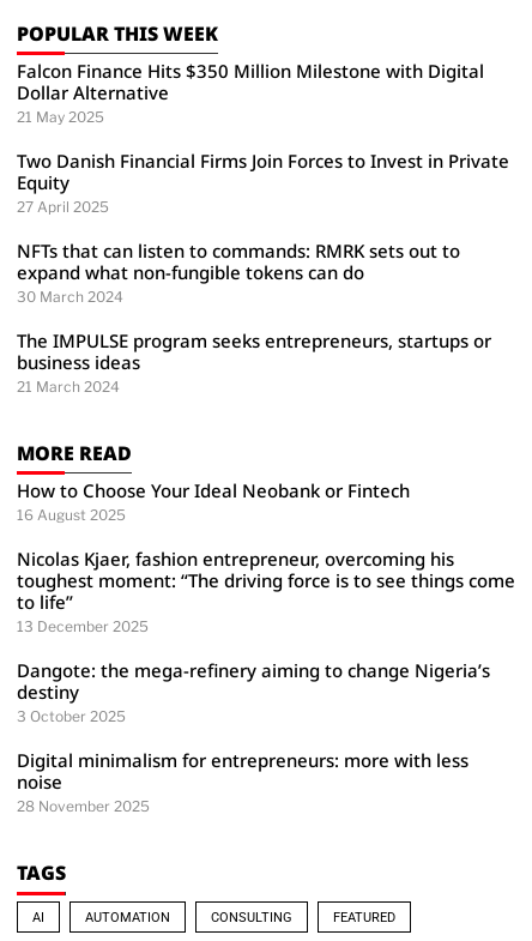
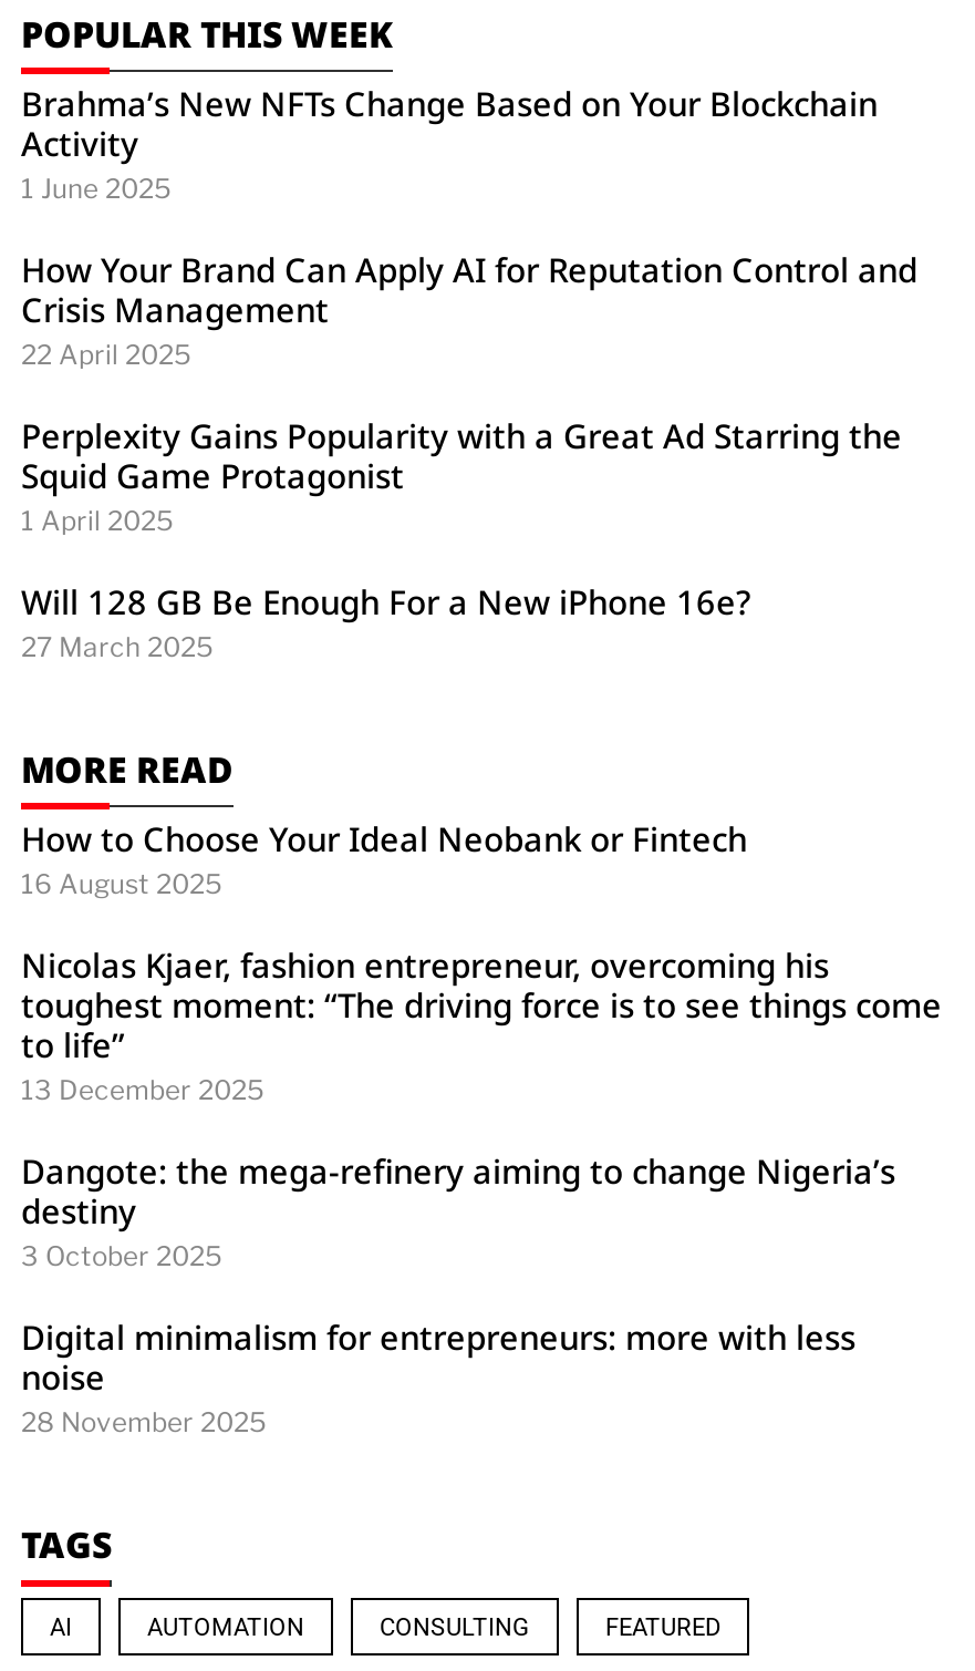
- Falcon Finance Hits $350 Million Milestone with Digital
- Dollar Alternative
- 21 May 2025
+ Brahma’s New NFTs Change Based on Your Blockchain
+ Activity
+ 1 June 2025

- Two Danish Financial Firms Join Forces to Invest in Private
- Equity
- 27 April 2025
+ How Your Brand Can Apply AI for Reputation Control and
+ Crisis Management
+ 22 April 2025

- NFTs that can listen to commands: RMRK sets out to
- expand what non-fungible tokens can do
- 30 March 2024
+ Perplexity Gains Popularity with a Great Ad Starring the
+ Squid Game Protagonist
+ 1 April 2025

- The IMPULSE program seeks entrepreneurs, startups or
- business ideas
- 21 March 2024
+ Will 128 GB Be Enough For a New iPhone 16e?
+ 27 March 2025
